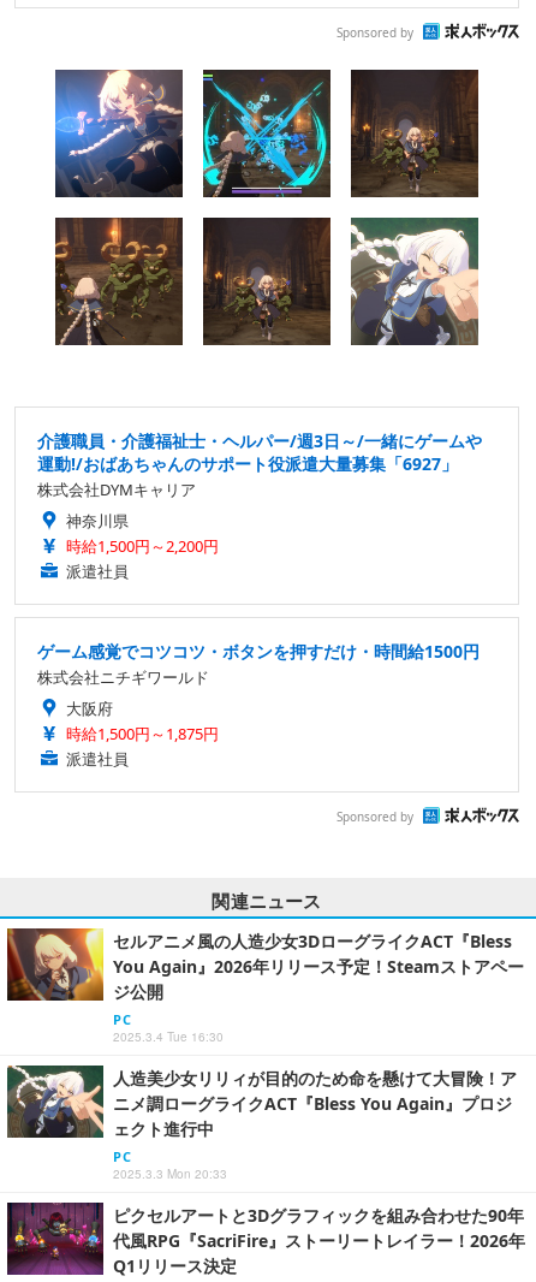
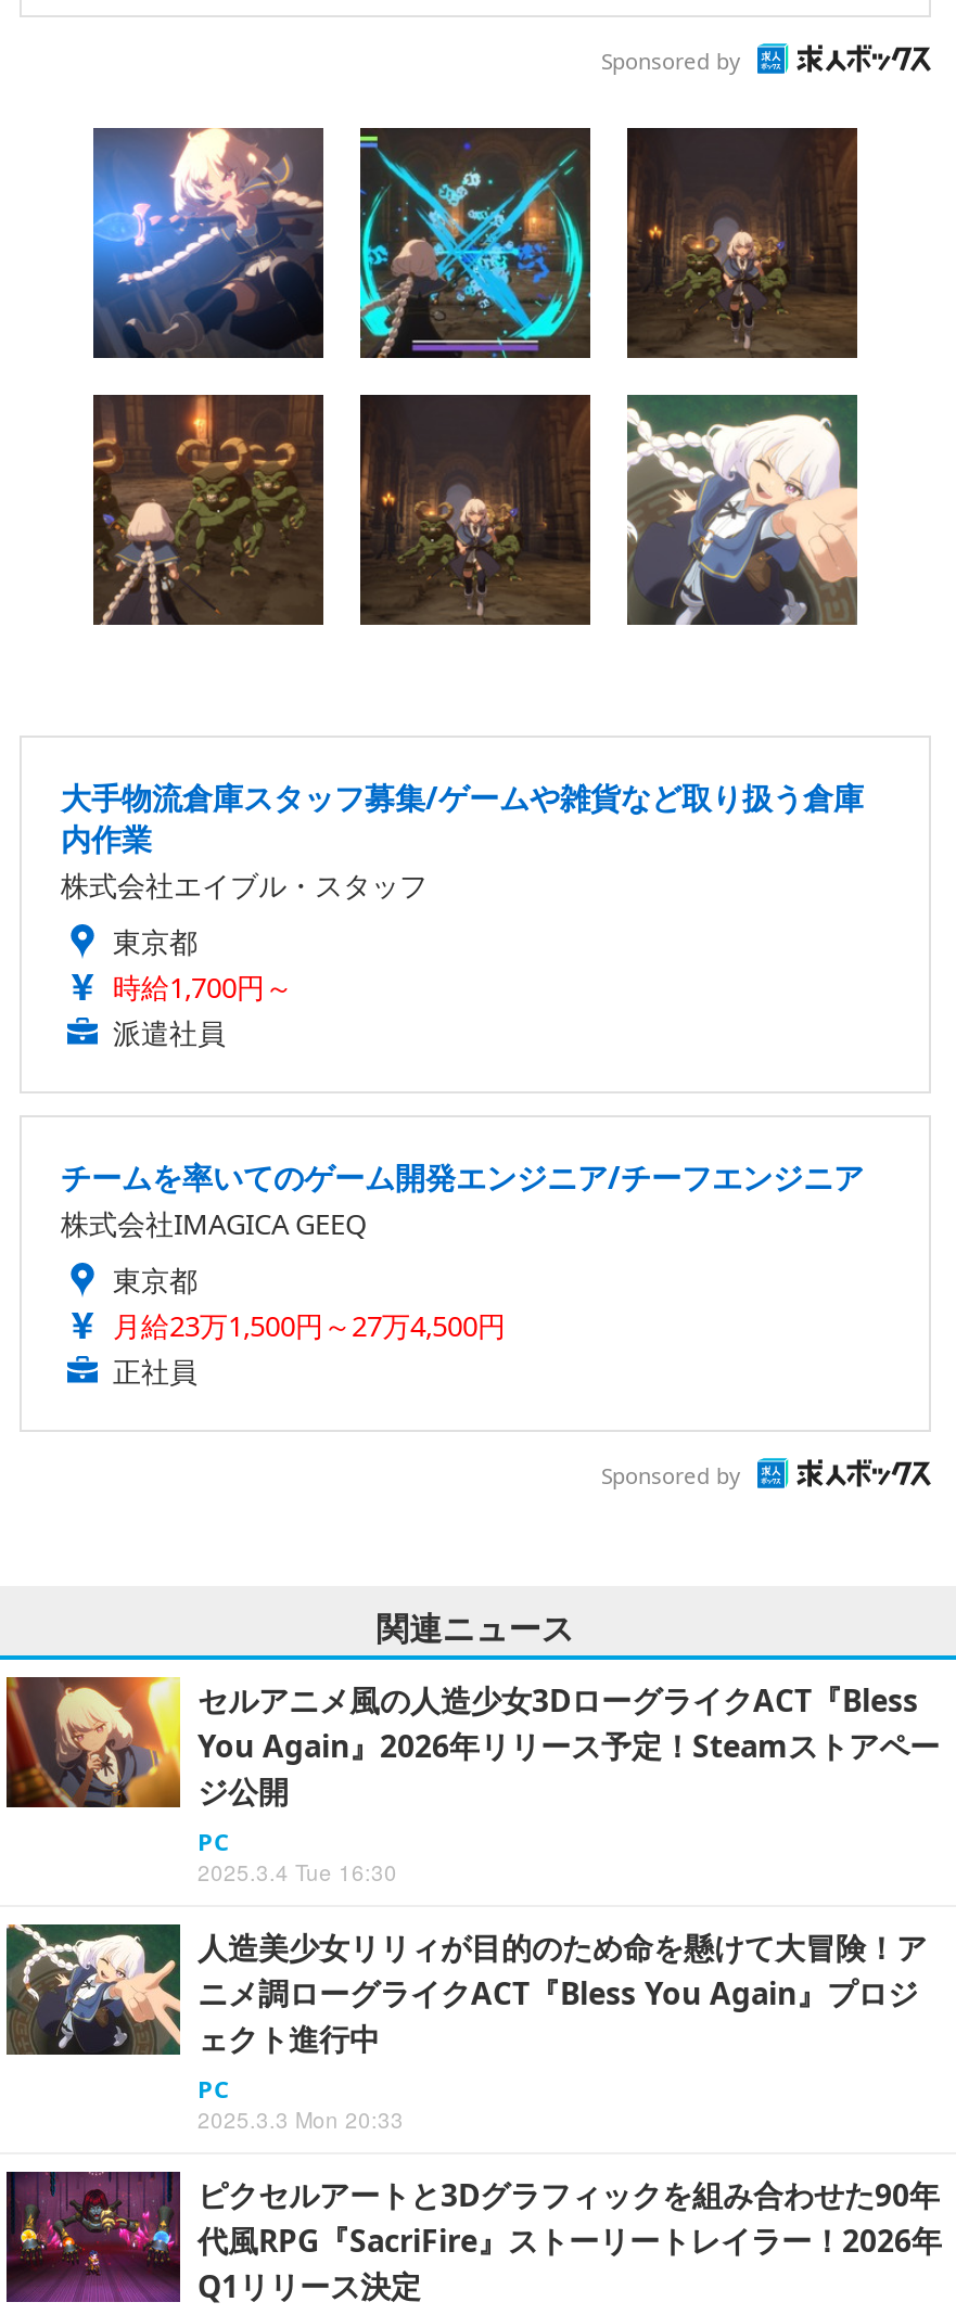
- 介護職員・介護福祉士・ヘルパー/週3日～/一緒にゲームや
- 運動!/おばあちゃんのサポート役派遣大量募集「6927」
- 株式会社DYMキャリア
- 神奈川県
- 時給1,500円～2,200円
+ 大手物流倉庫スタッフ募集/ゲームや雑貨など取り扱う倉庫
+ 内作業
+ 株式会社エイブル・スタッフ
+ 東京都
+ 時給1,700円～

- ゲーム感覚でコツコツ・ボタンを押すだけ・時間給1500円
- 株式会社ニチギワールド
- 大阪府
- 時給1,500円～1,875円
- 派遣社員
+ チームを率いてのゲーム開発エンジニア/チーフエンジニア
+ 株式会社IMAGICA GEEQ
+ 東京都
+ 月給23万1,500円～27万4,500円
+ 正社員
